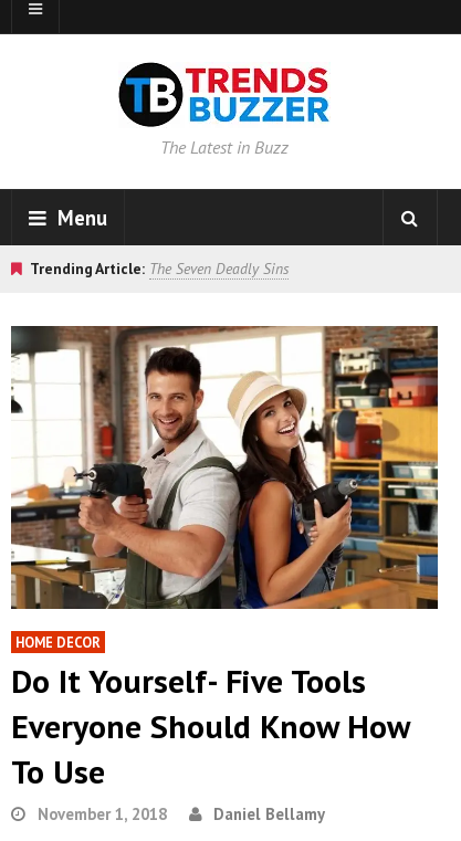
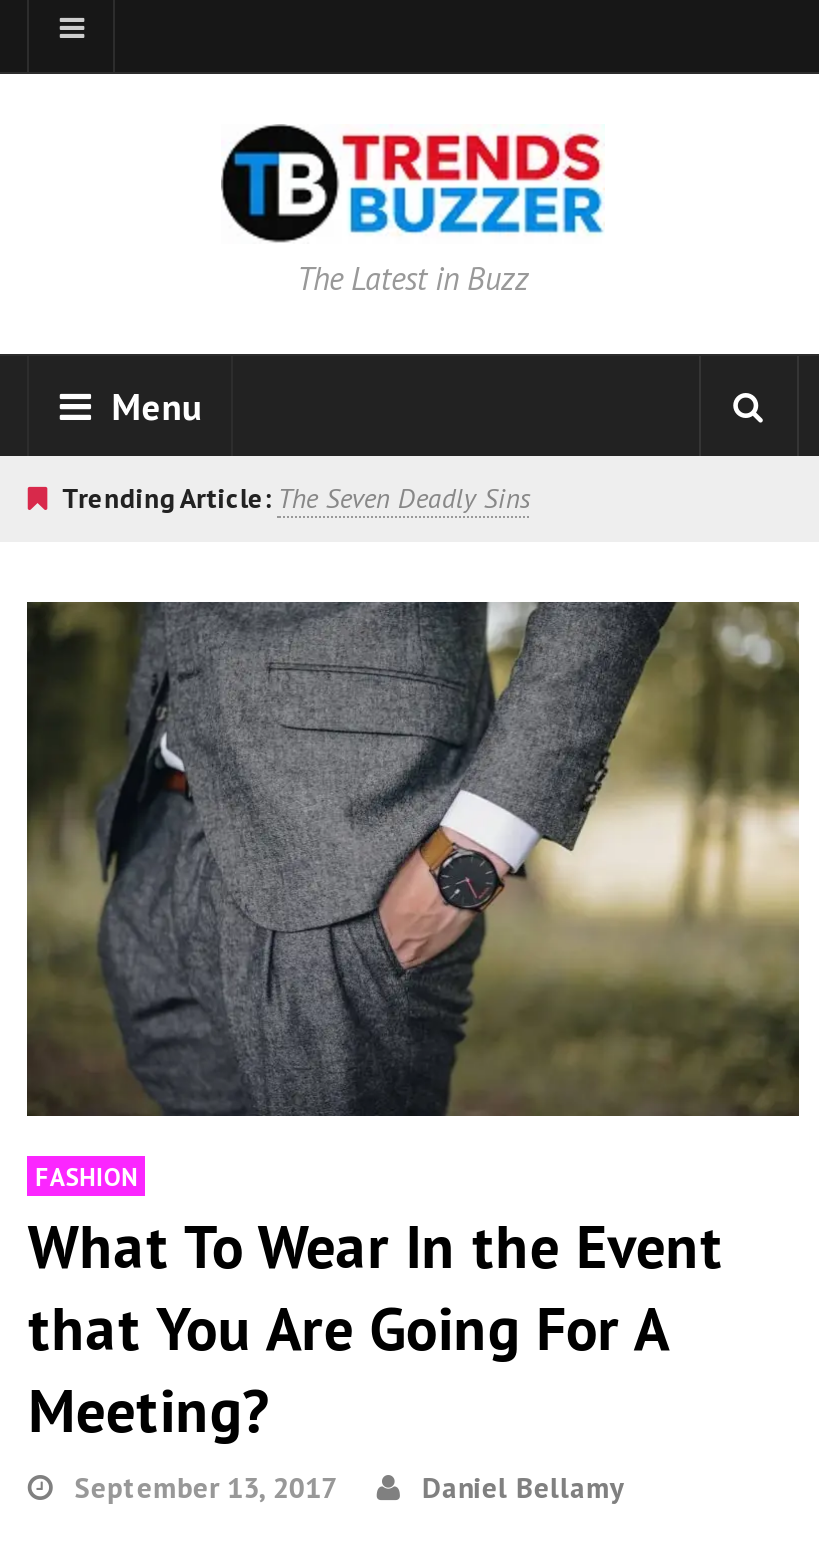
- [image]
- HOME DECOR
- Do It Yourself- Five Tools
- Everyone Should Know How
- To Use
- November 1, 2018
+ [image]
+ FASHION
+ What To Wear In the Event
+ that You Are Going For A
+ Meeting?
+ September 13, 2017
